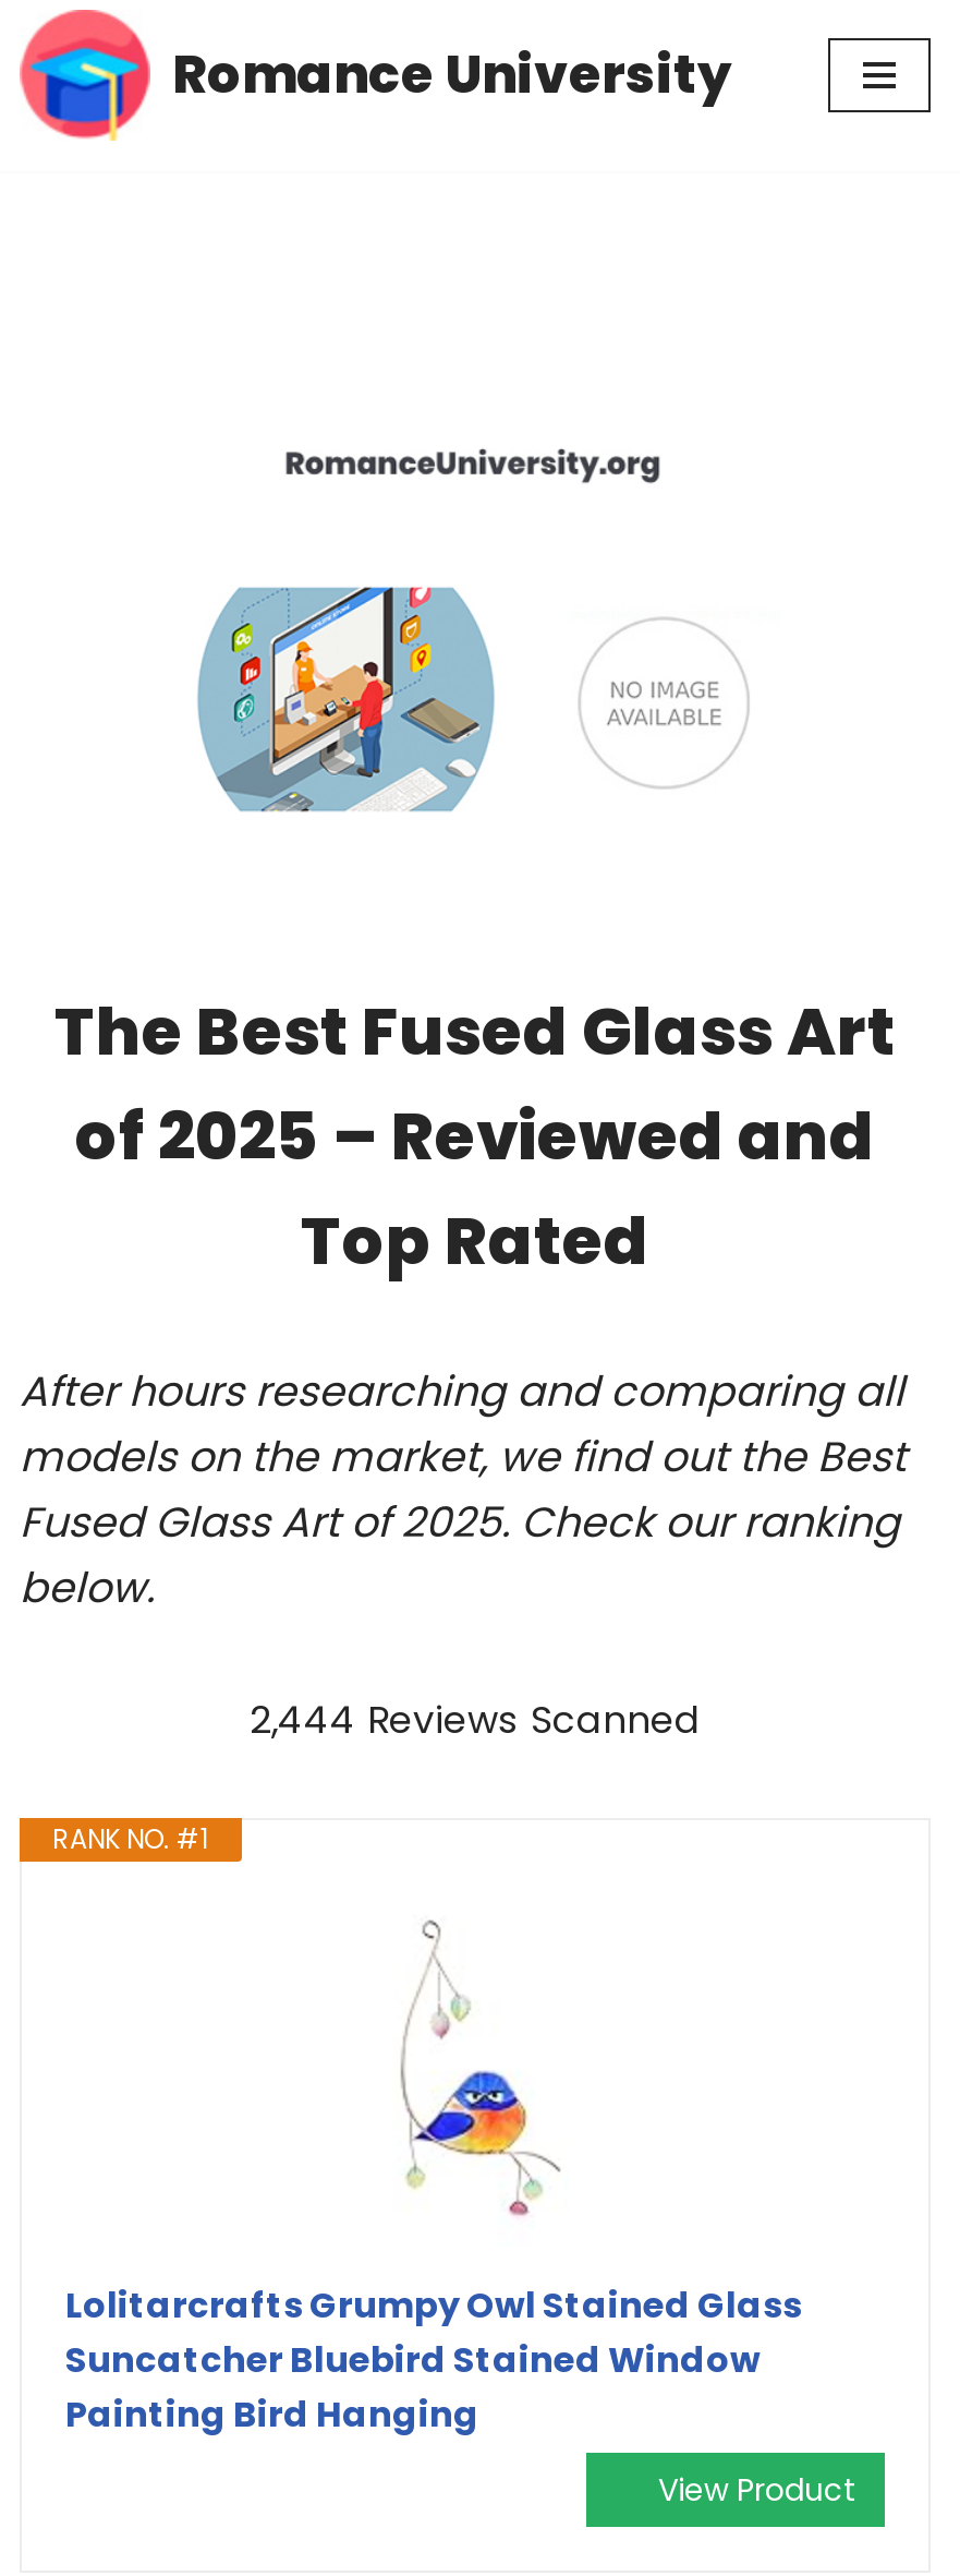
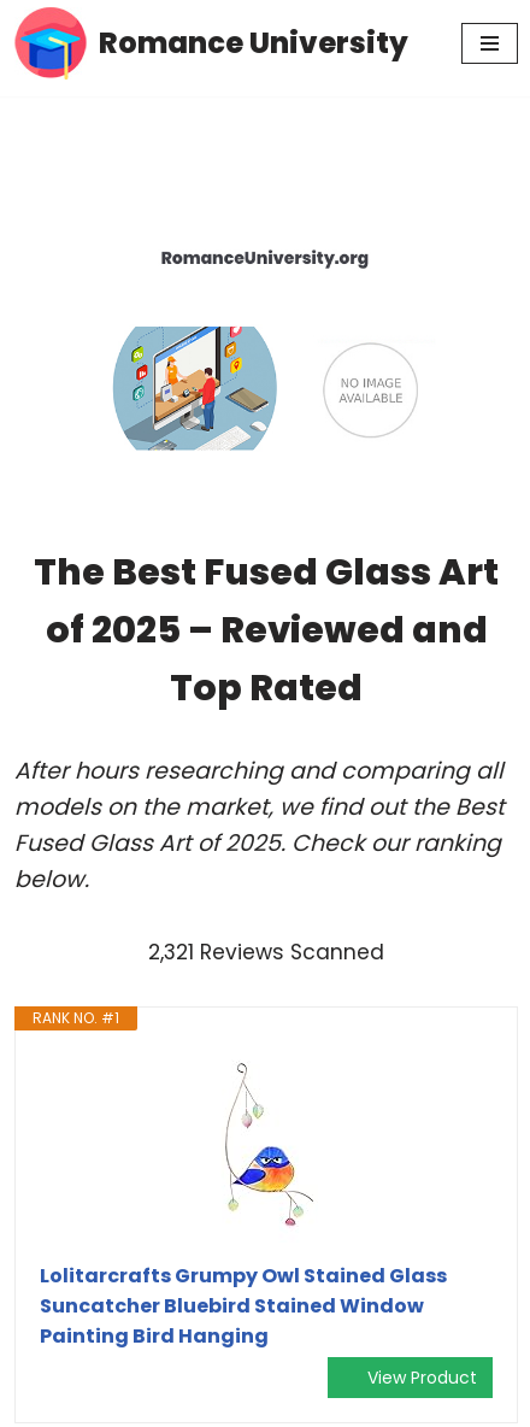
- 2,444 Reviews Scanned
+ 2,321 Reviews Scanned
